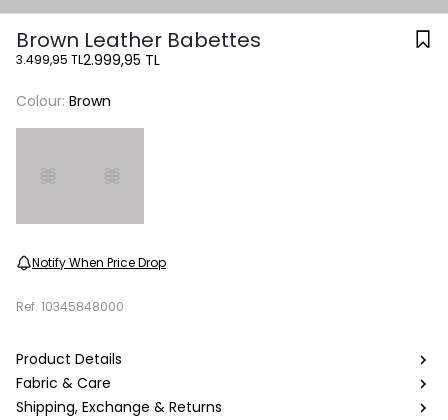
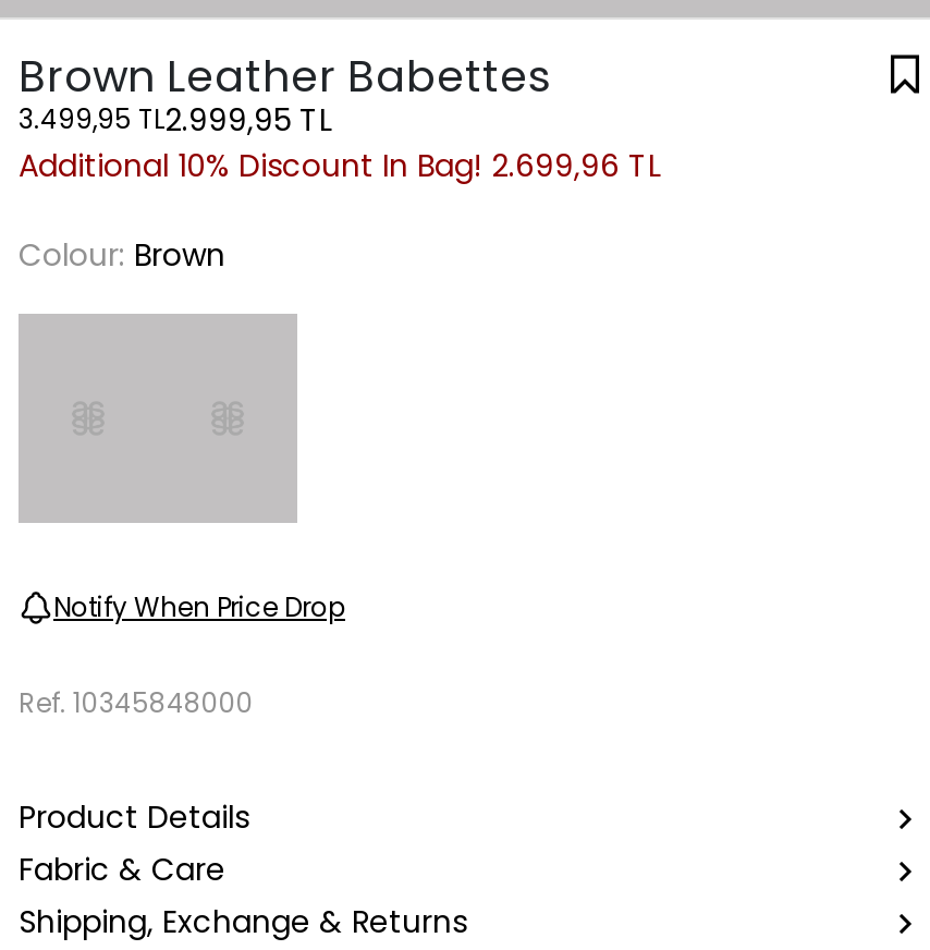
+ Additional 10% Discount In Bag! 2.699,96 TL
